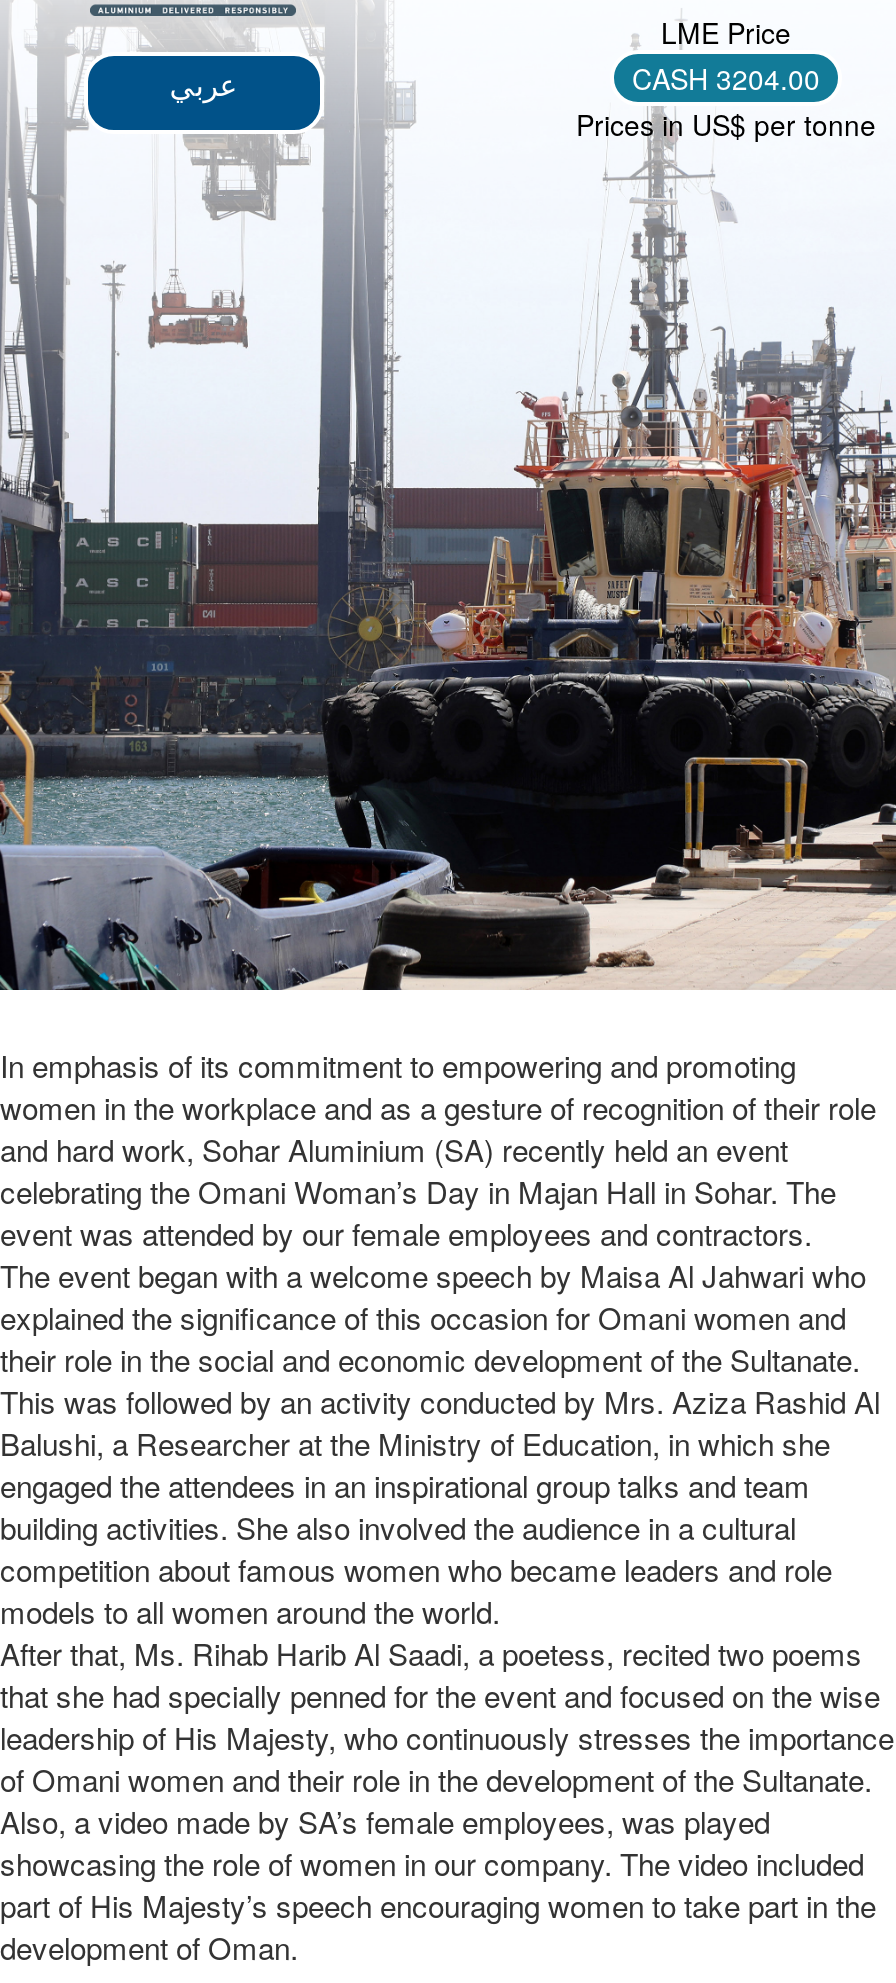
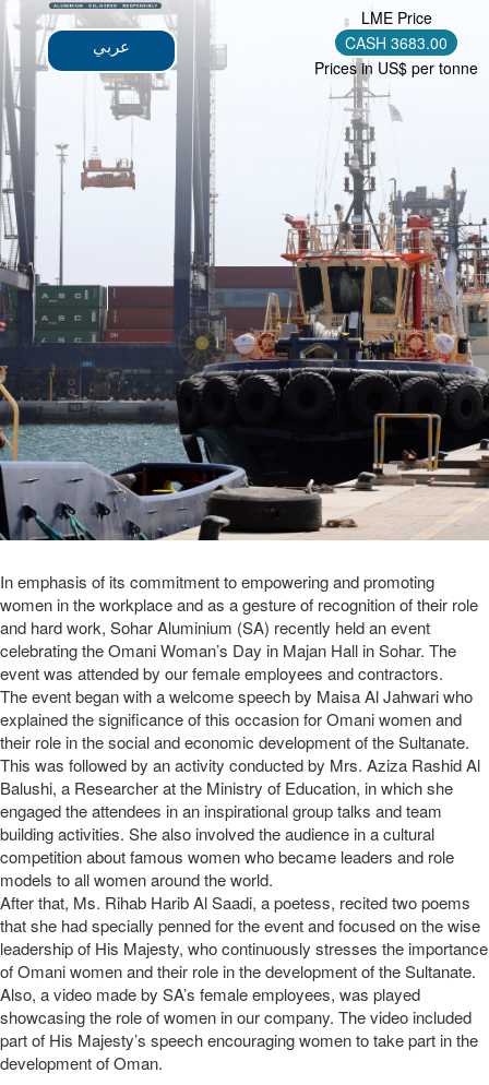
- CASH 3204.00
+ CASH 3683.00
